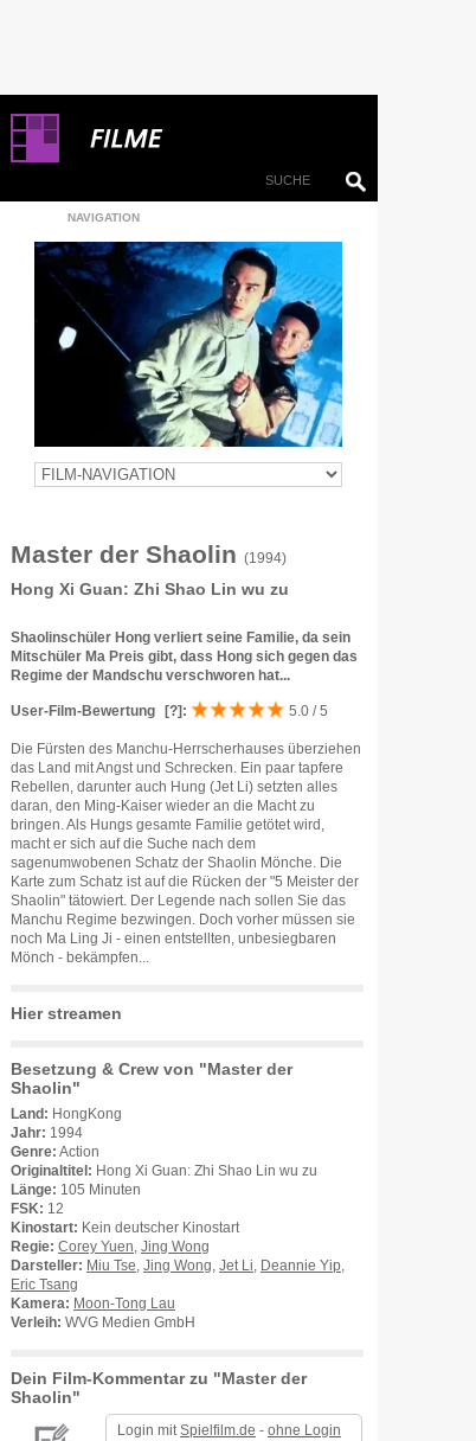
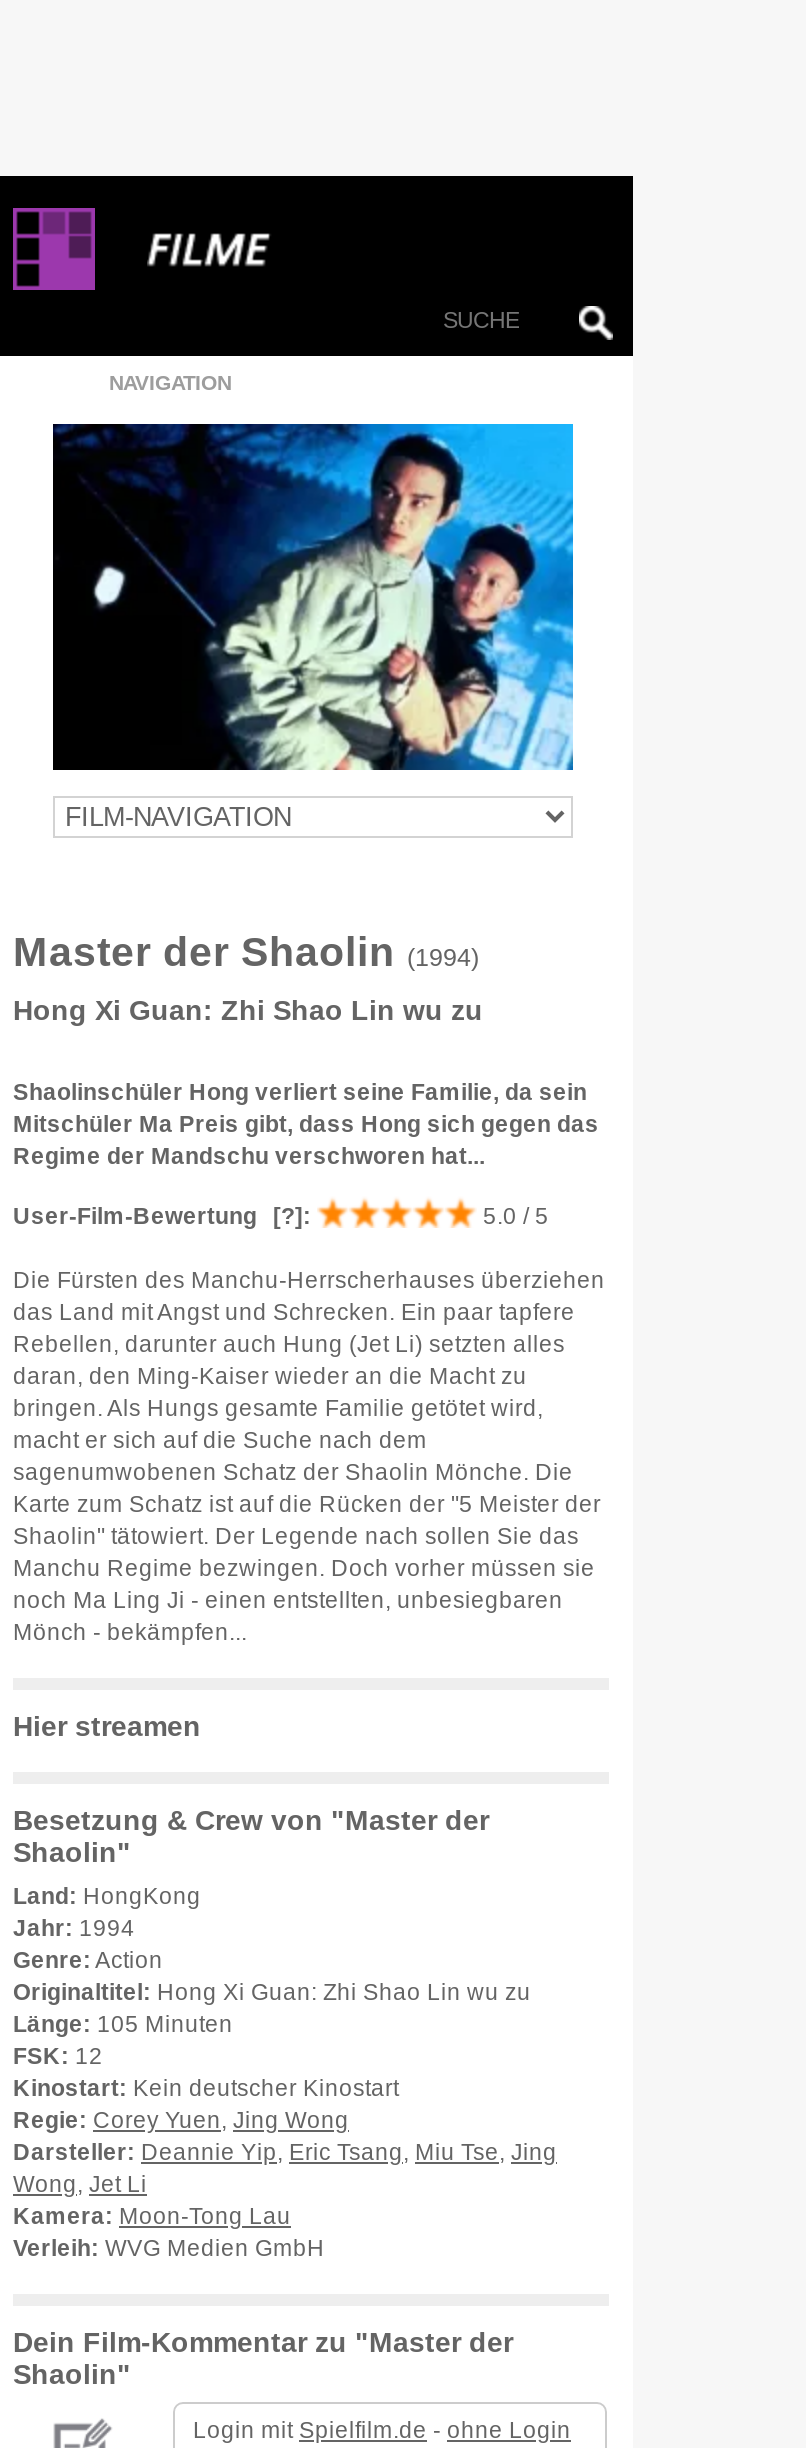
- Darsteller: Miu Tse, Jing Wong, Jet Li, Deannie Yip,
- Eric Tsang
+ Darsteller: Deannie Yip, Eric Tsang, Miu Tse, Jing
+ Wong, Jet Li
